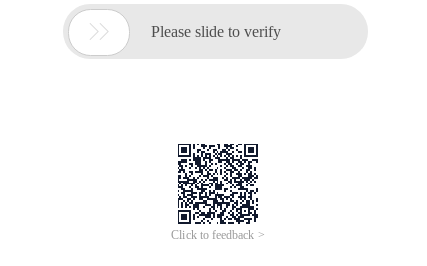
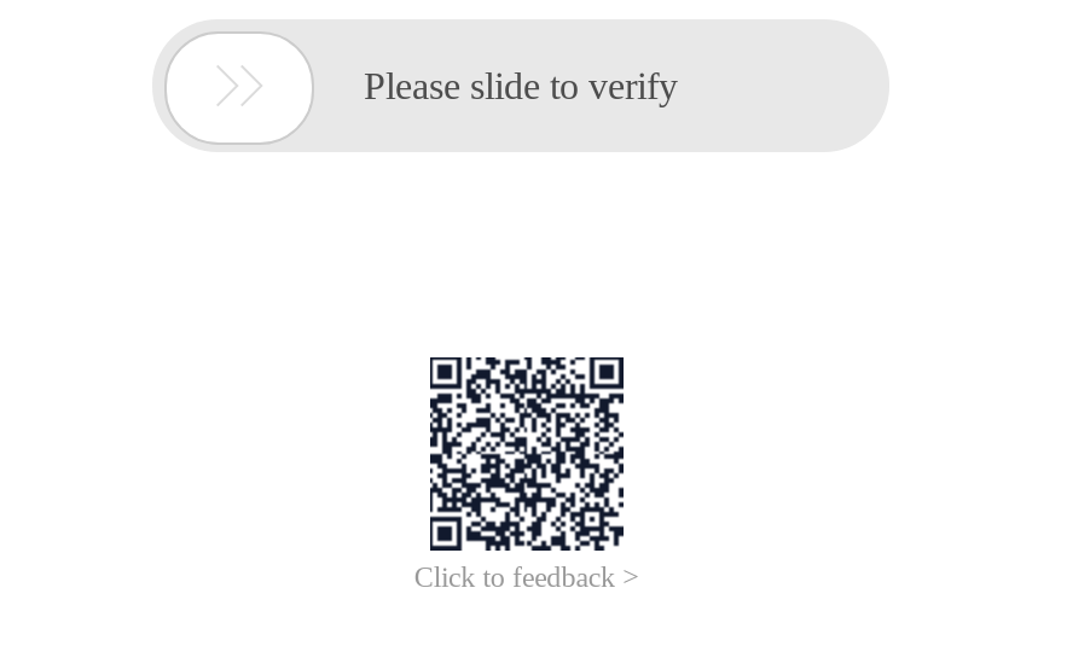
- [image]
+ [image]
